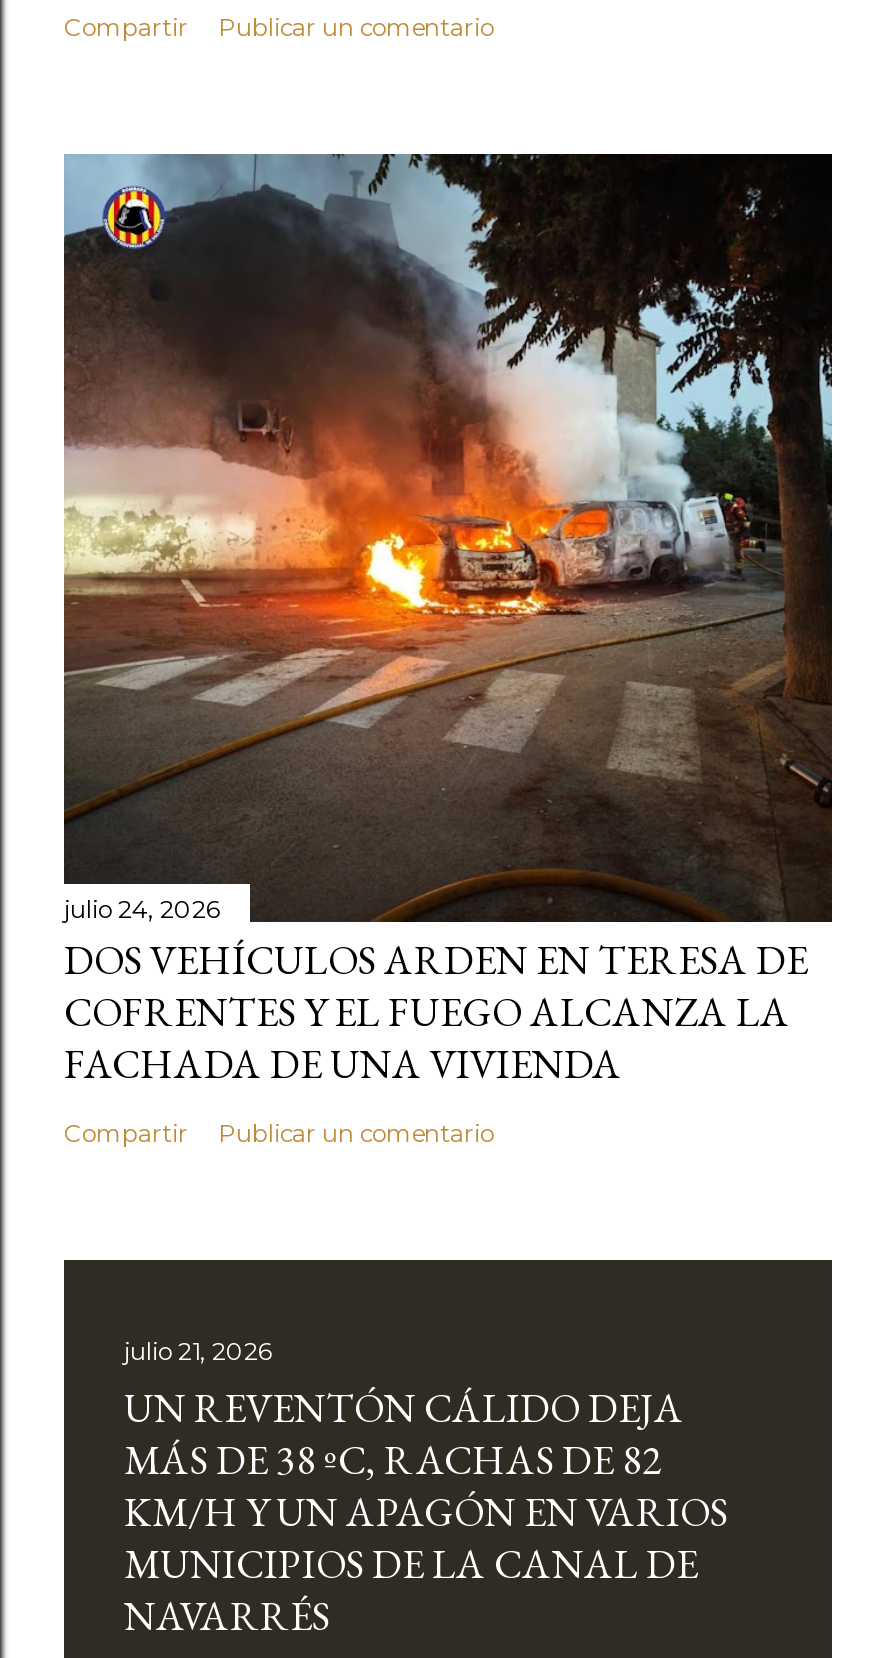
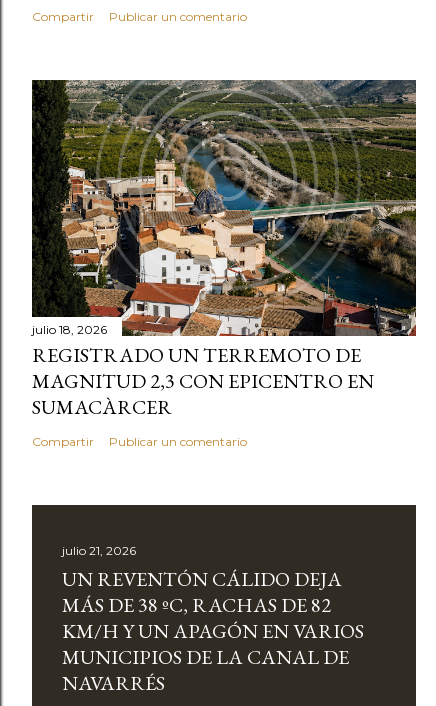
- [image]
- julio 24, 2026
- DOS VEHÍCULOS ARDEN EN TERESA DE
- COFRENTES Y EL FUEGO ALCANZA LA
- FACHADA DE UNA VIVIENDA
+ [image]
+ julio 18, 2026
+ REGISTRADO UN TERREMOTO DE
+ MAGNITUD 2,3 CON EPICENTRO EN
+ SUMACÀRCER
